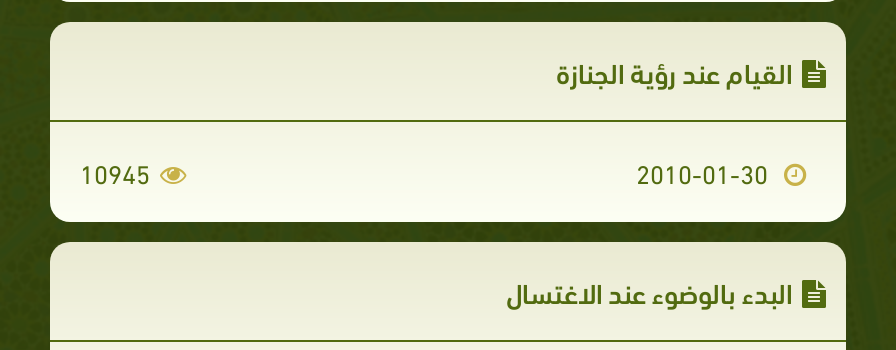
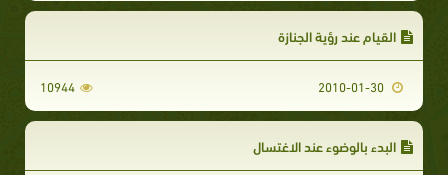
- 10945
+ 10944
